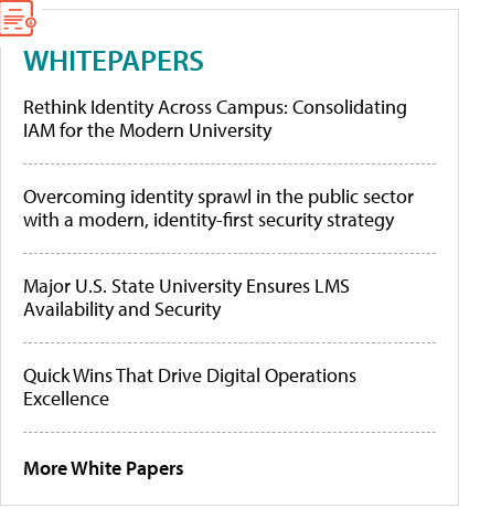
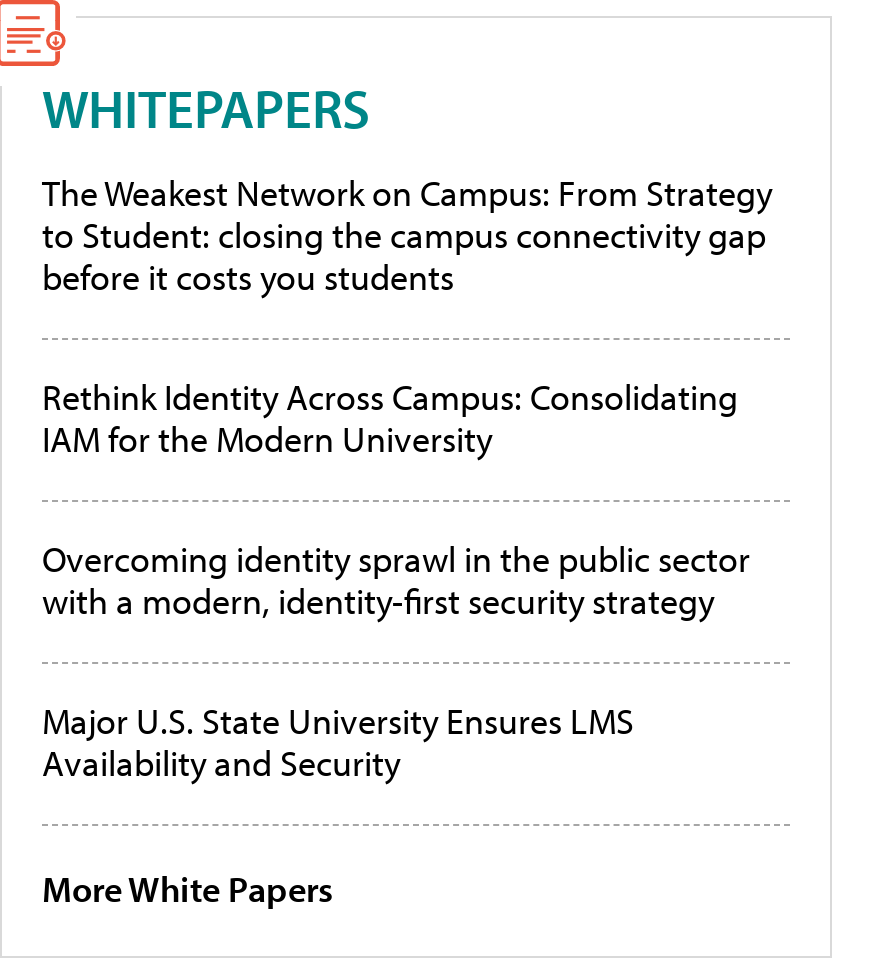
+ The Weakest Network on Campus: From Strategy
+ to Student: closing the campus connectivity gap
+ before it costs you students

moved down: Rethink Identity Across Campus: Consolidating | IAM for the Modern University | Overcoming identity sprawl in the public sector | with a modern, identity-first security strategy | Major U.S. State University Ensures LMS | Availability and Security

- Quick Wins That Drive Digital Operations
- Excellence
